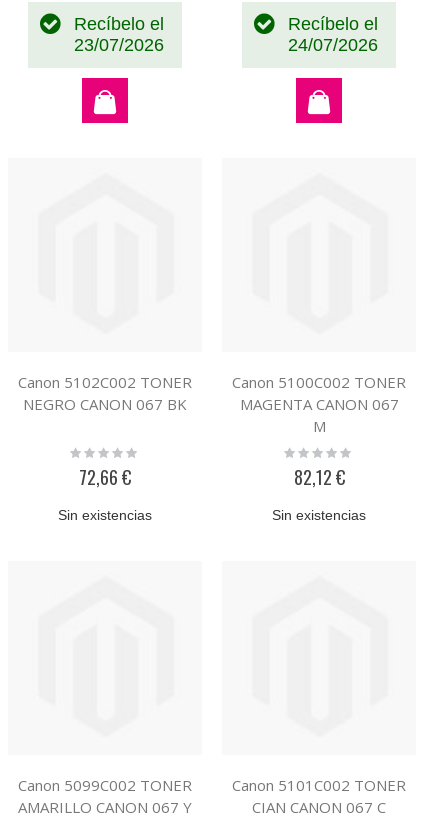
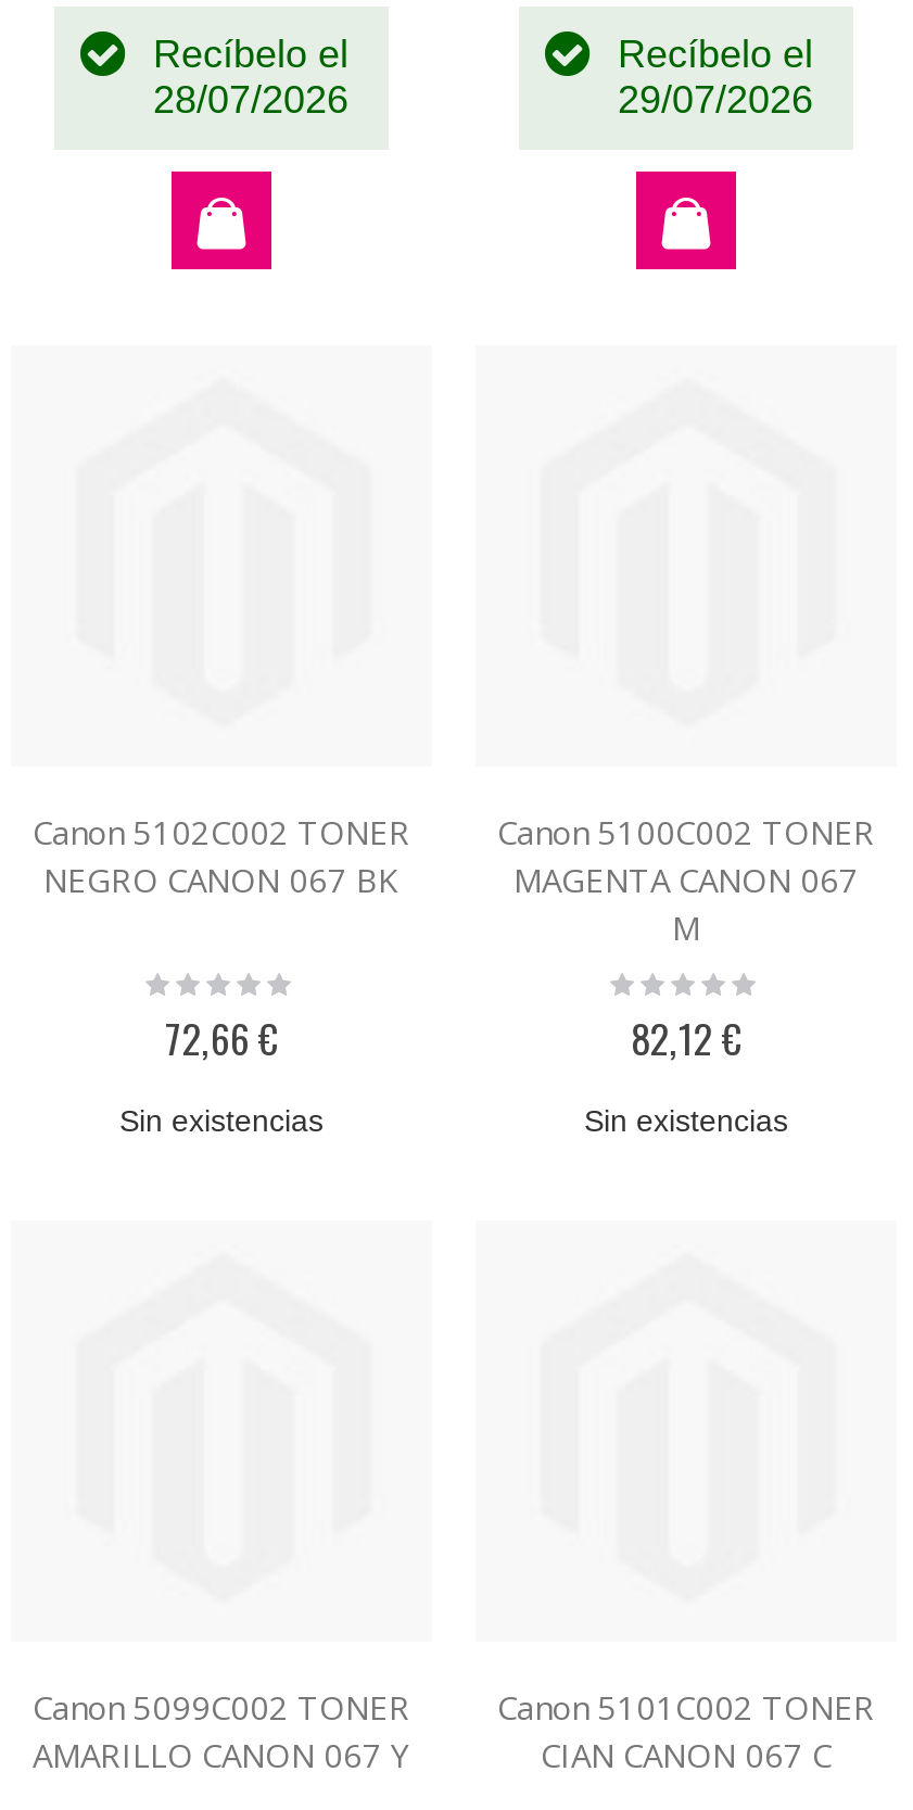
- 23/07/2026
+ 28/07/2026

- 24/07/2026
+ 29/07/2026
